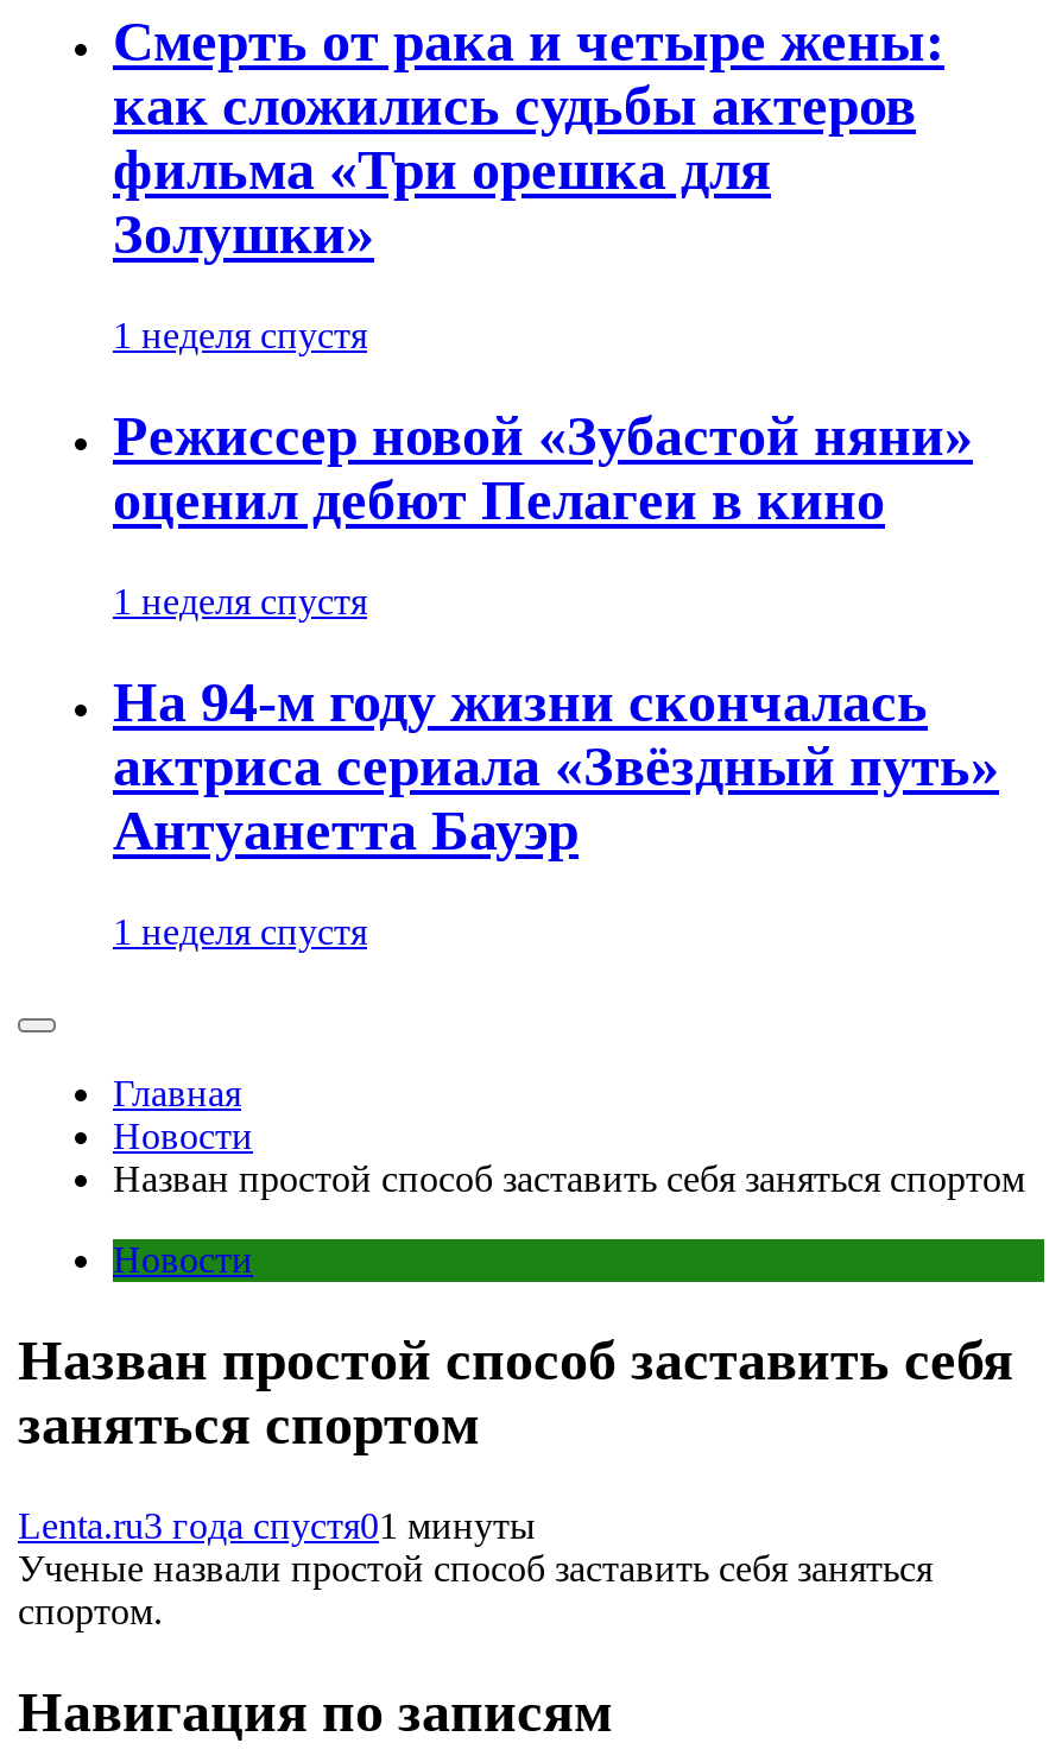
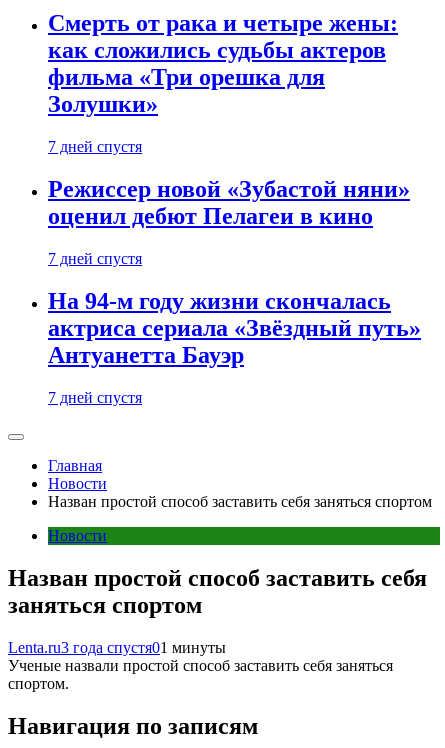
- 1 неделя спустя
+ 7 дней спустя

- 1 неделя спустя
+ 7 дней спустя

- 1 неделя спустя
+ 7 дней спустя
